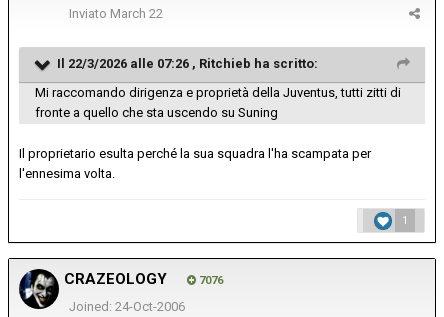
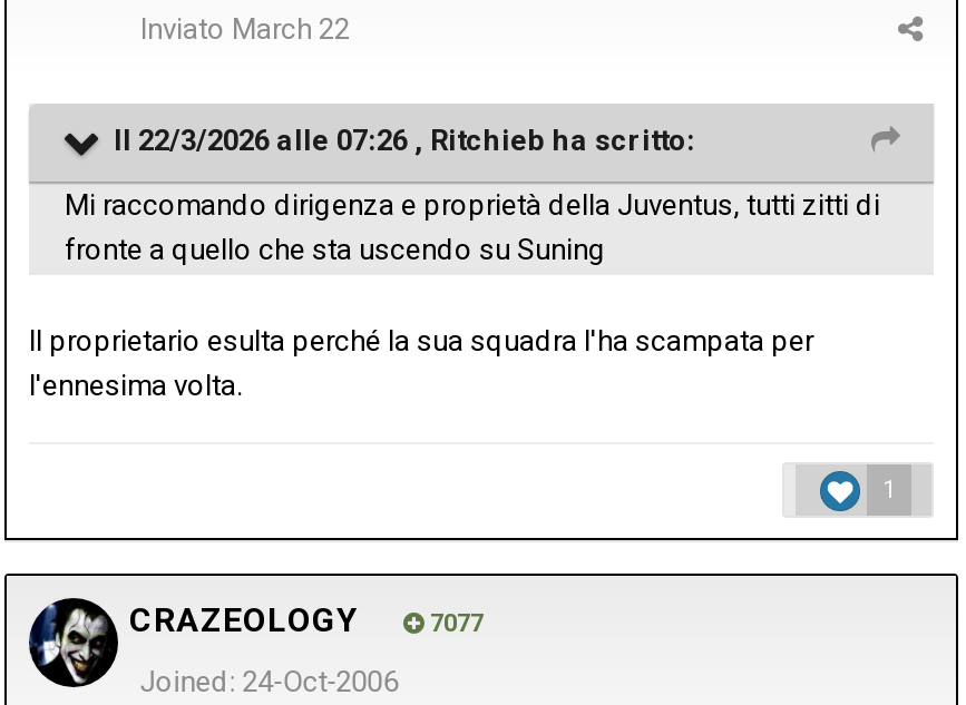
- 7076
+ 7077
